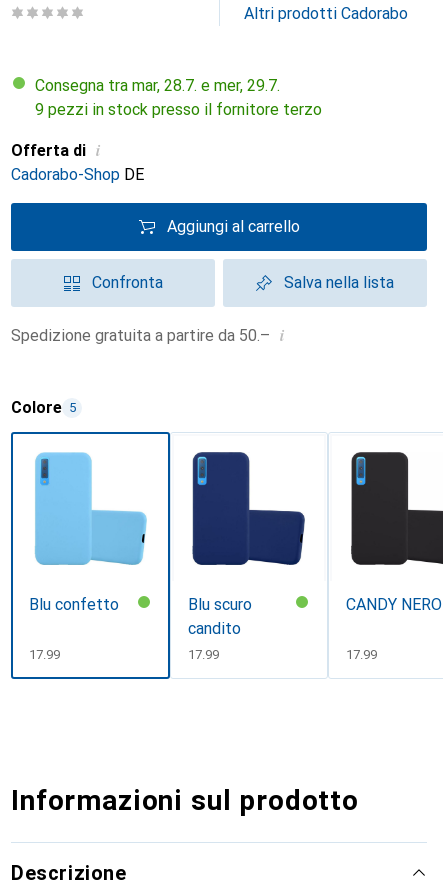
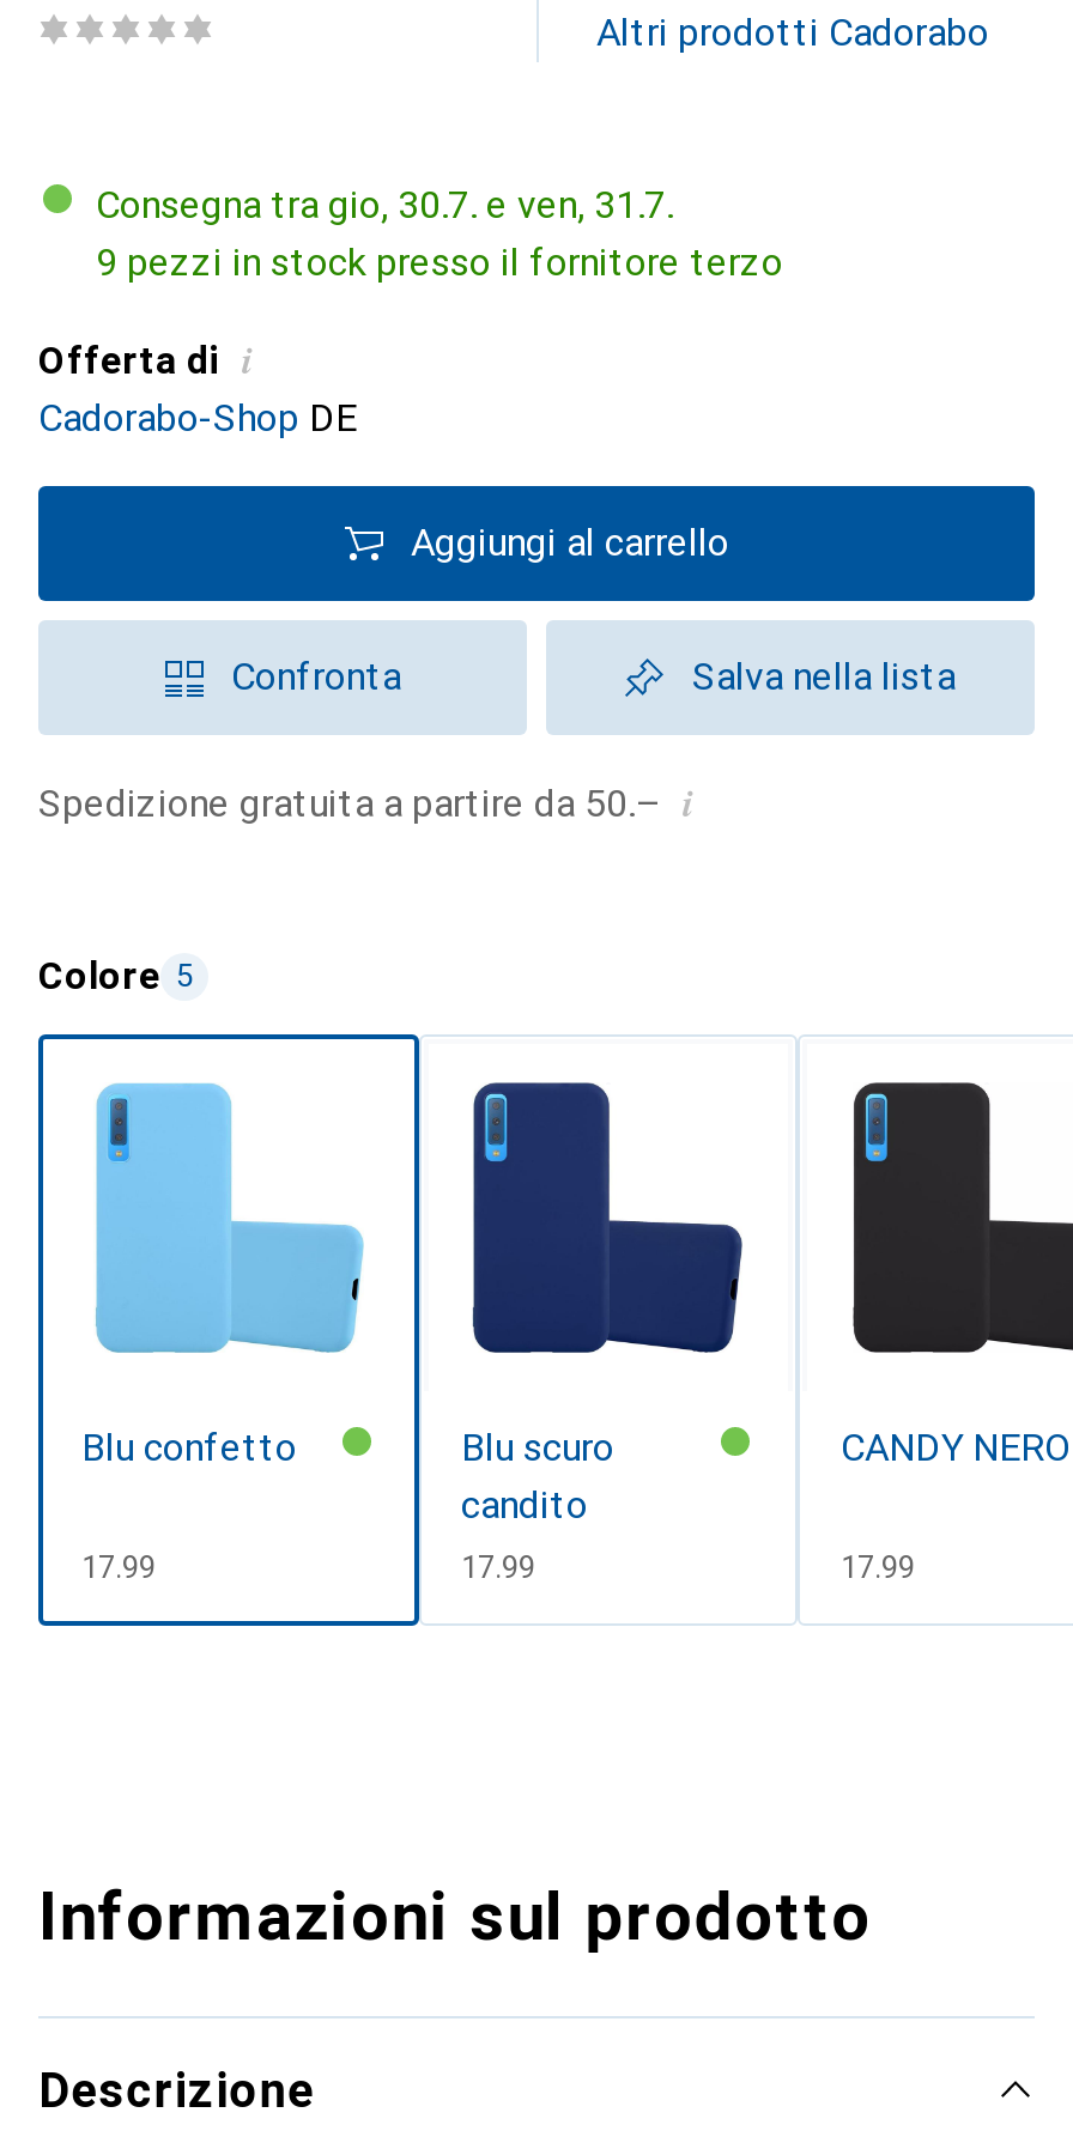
- Consegna tra mar, 28.7. e mer, 29.7.
+ Consegna tra gio, 30.7. e ven, 31.7.
